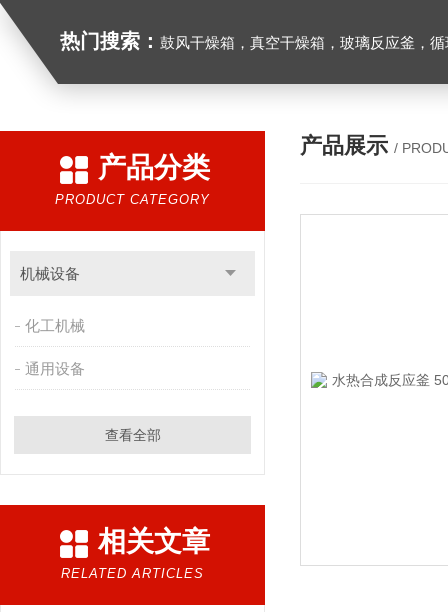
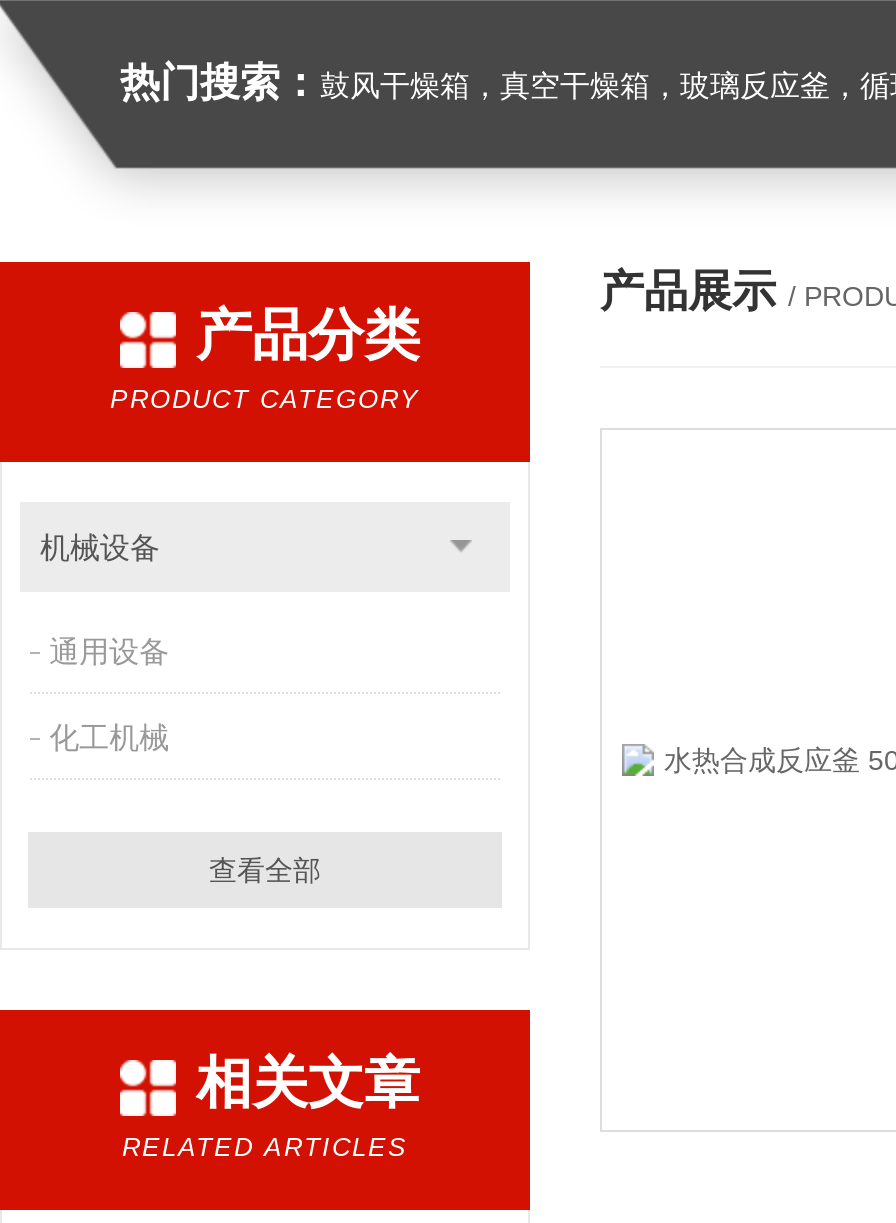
moved down: 化工机械

moved up: 通用设备
